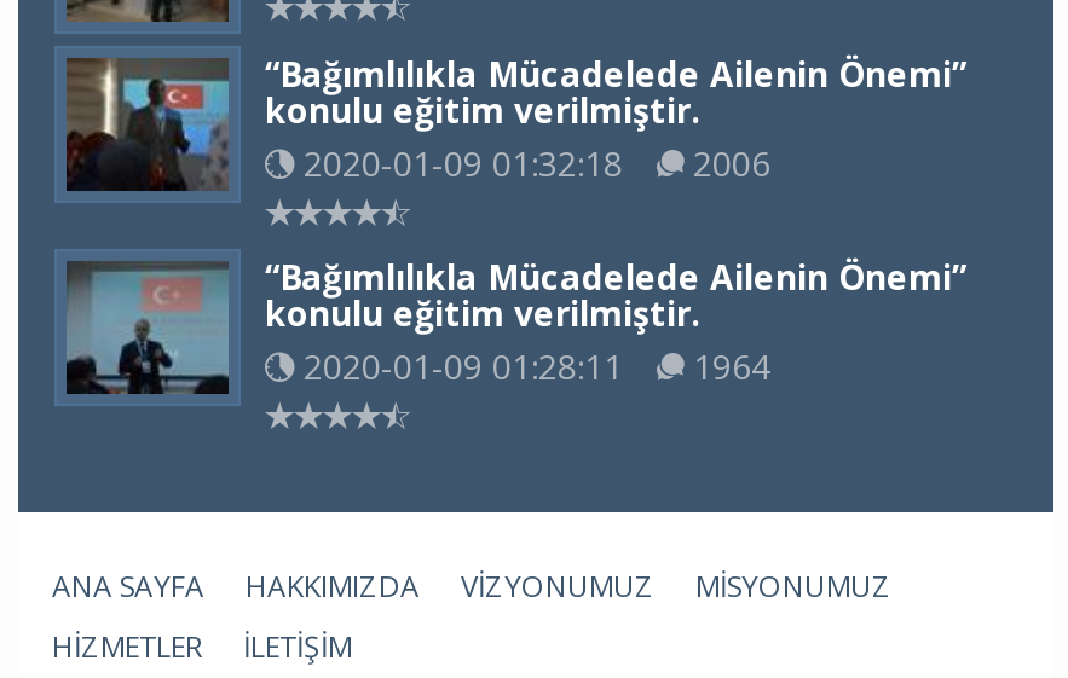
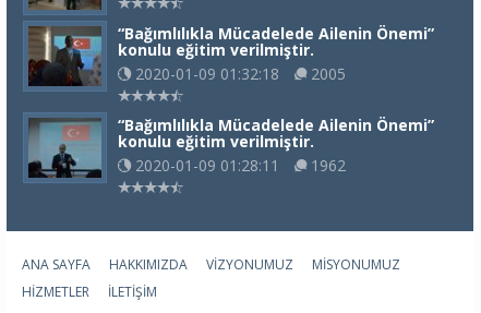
- 2020-01-09 01:32:18 2006
+ 2020-01-09 01:32:18 2005

- 2020-01-09 01:28:11 1964
+ 2020-01-09 01:28:11 1962
